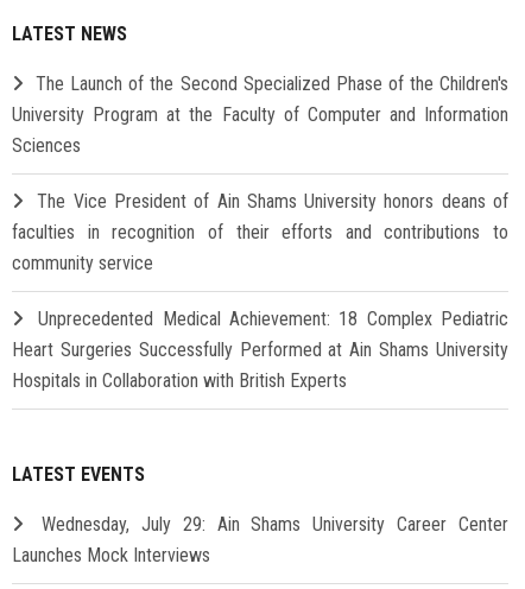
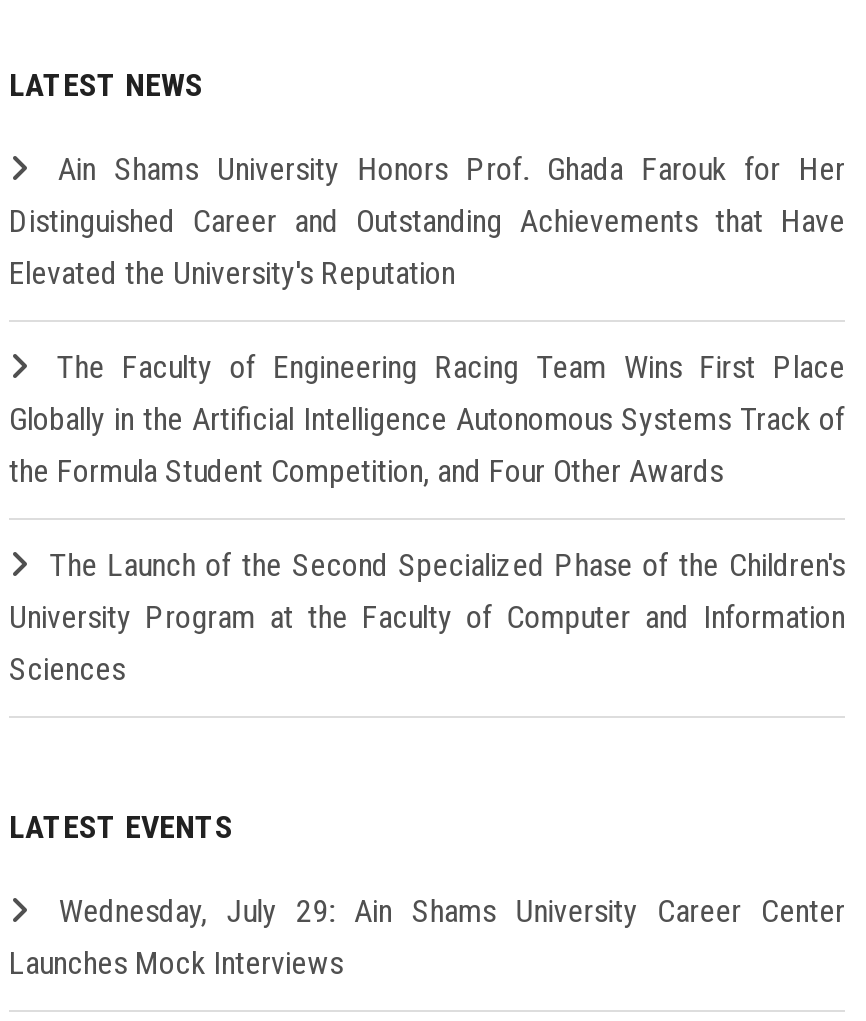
+ Ain Shams University Honors Prof. Ghada Farouk for Her
+ Distinguished Career and Outstanding Achievements that Have
+ Elevated the University's Reputation
+ The Faculty of Engineering Racing Team Wins First Place
+ Globally in the Artificial Intelligence Autonomous Systems Track of
+ the Formula Student Competition, and Four Other Awards

moved down: The Launch of the Second Specialized Phase of the Children's | University Program at the Faculty of Computer and Information | Sciences

- The Vice President of Ain Shams University honors deans of
- faculties in recognition of their efforts and contributions to
- community service
- Unprecedented Medical Achievement: 18 Complex Pediatric
- Heart Surgeries Successfully Performed at Ain Shams University
- Hospitals in Collaboration with British Experts
